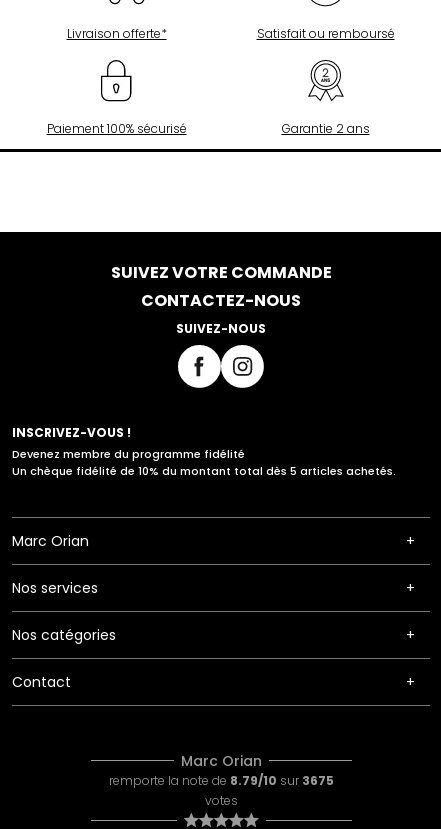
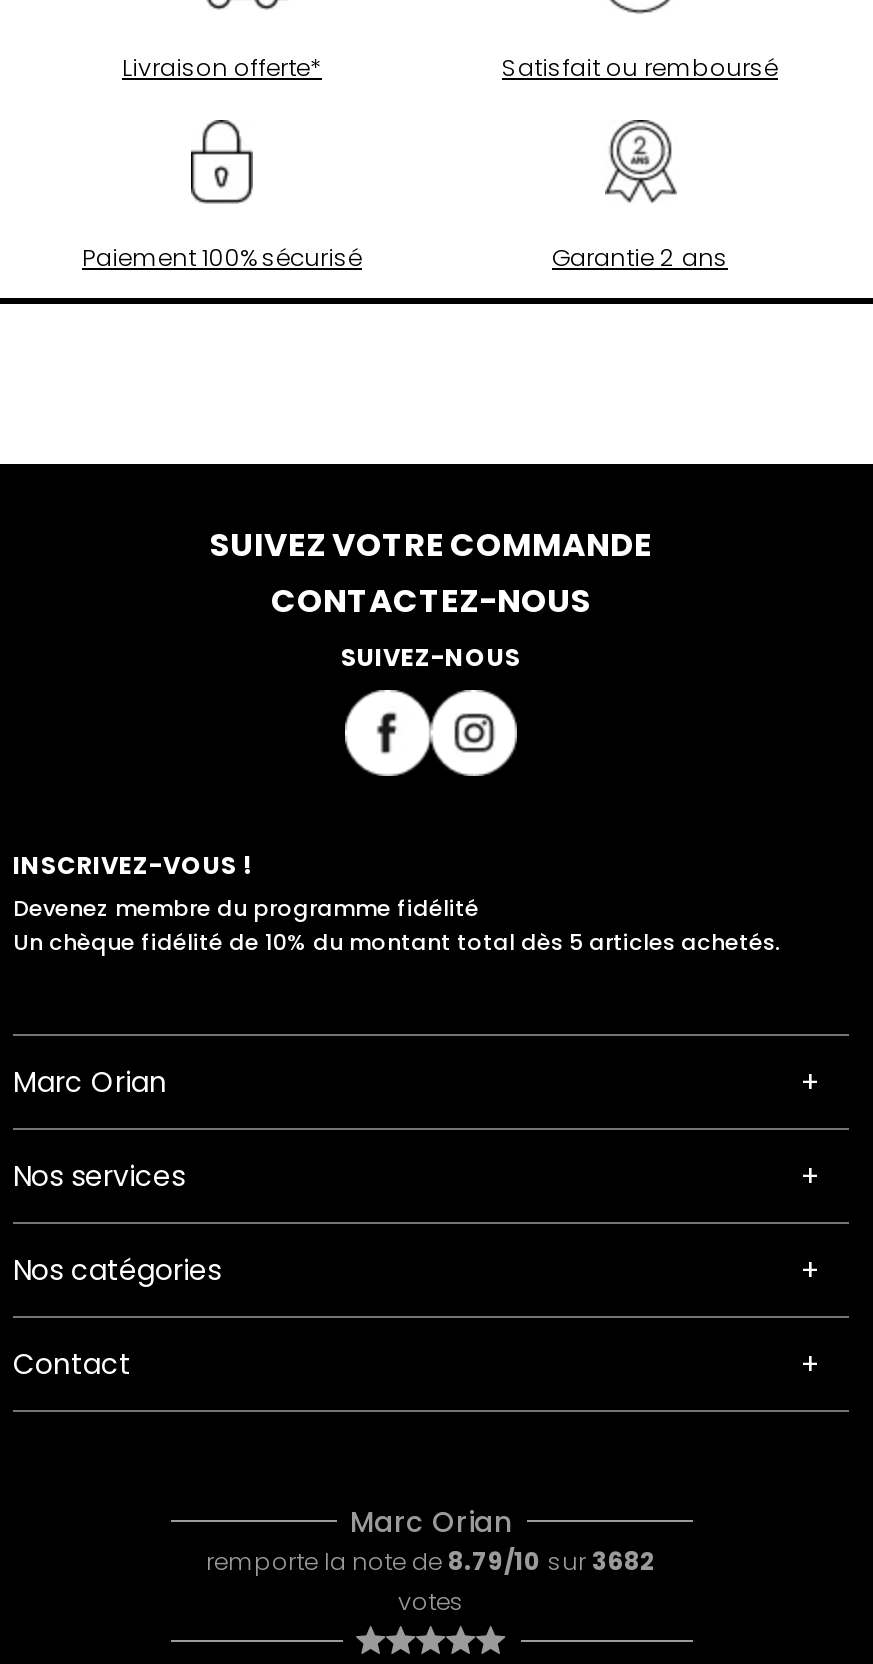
- remporte la note de 8.79/10 sur 3675
+ remporte la note de 8.79/10 sur 3682
